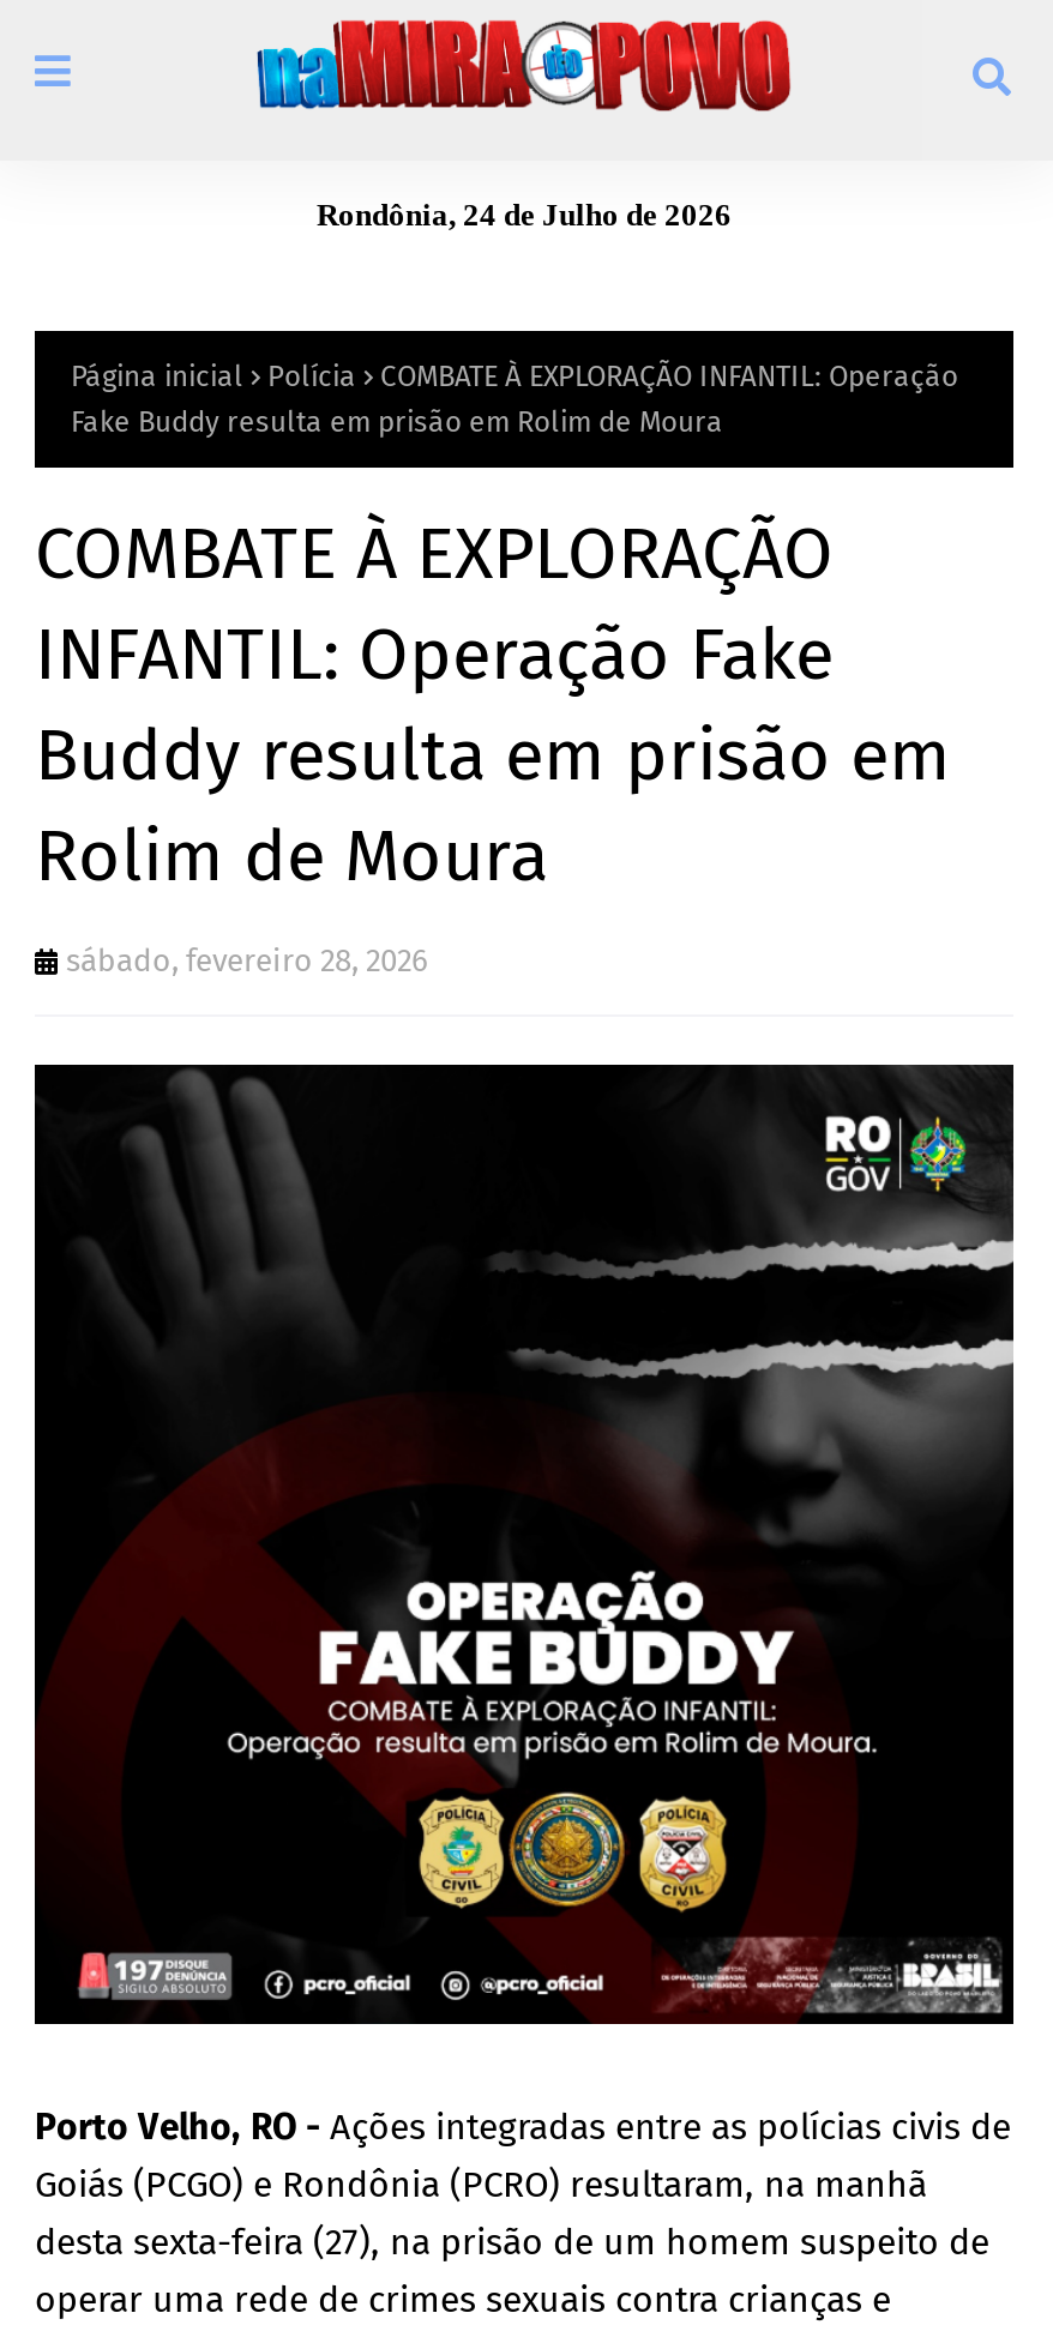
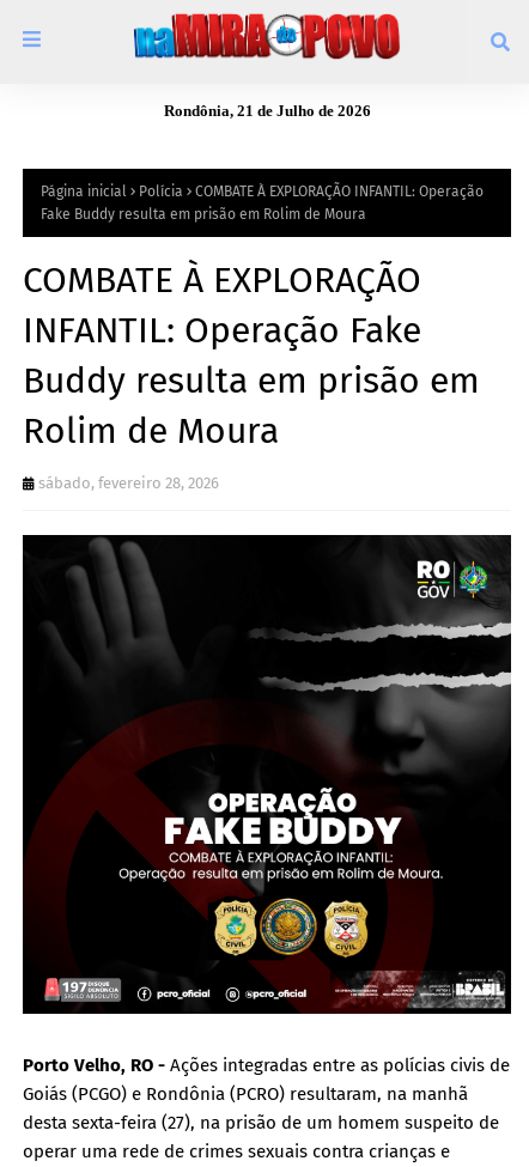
- Rondônia, 24 de Julho de 2026
+ Rondônia, 21 de Julho de 2026
